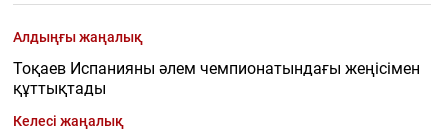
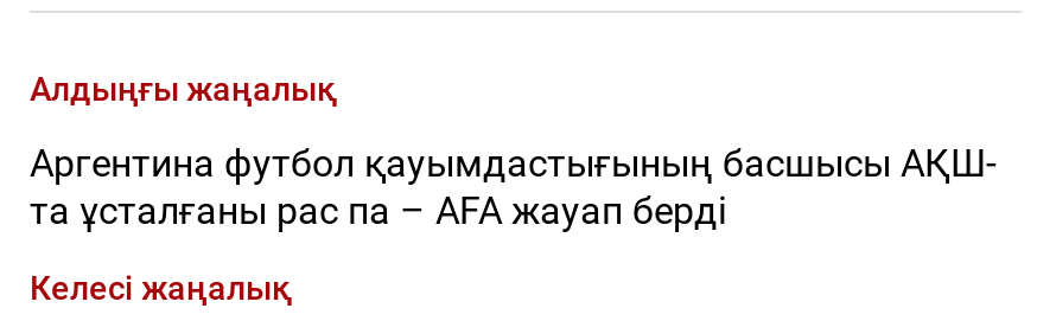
- Тоқаев Испанияны әлем чемпионатындағы жеңісімен
- құттықтады
+ Аргентина футбол қауымдастығының басшысы АҚШ-
+ та ұсталғаны рас па – AFA жауап берді
